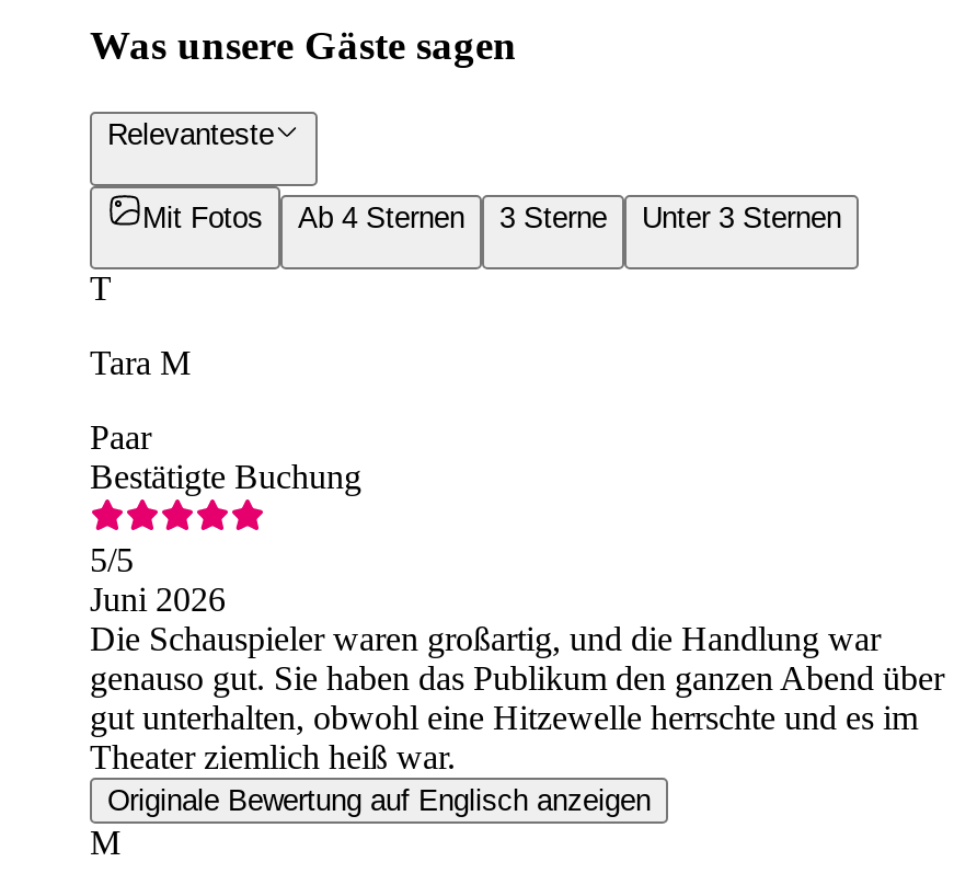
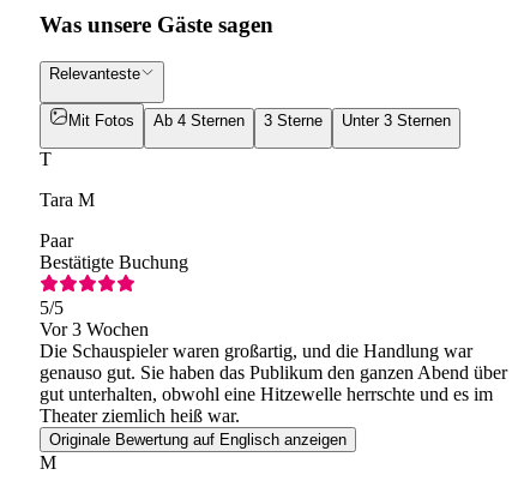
- Juni 2026
+ Vor 3 Wochen
